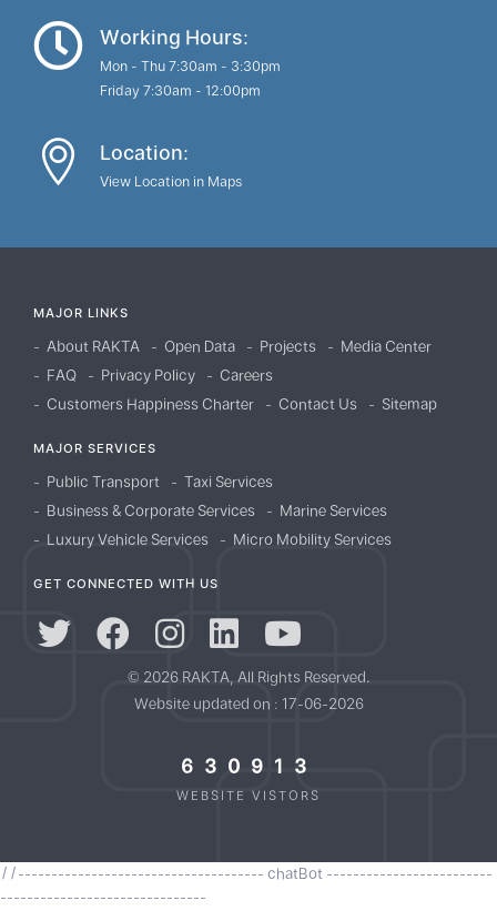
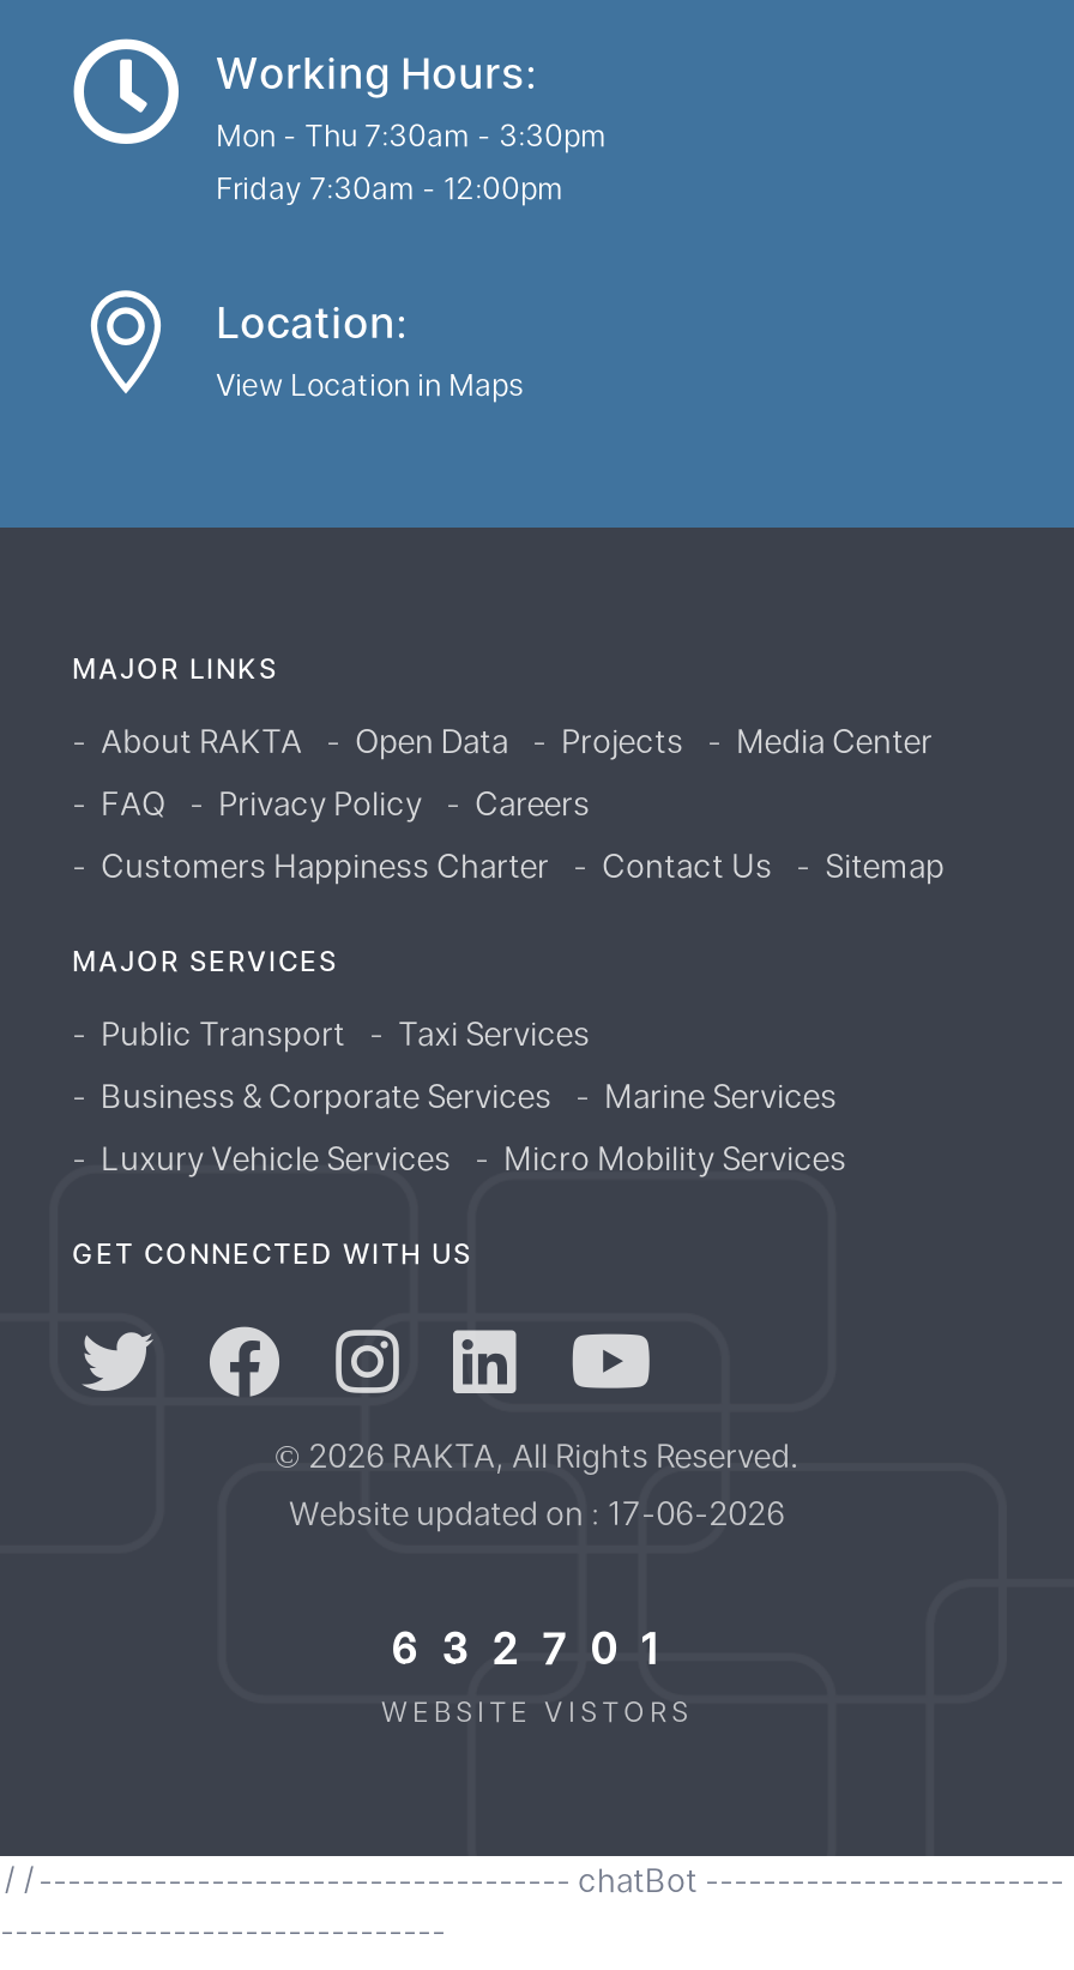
- 630913
+ 632701
